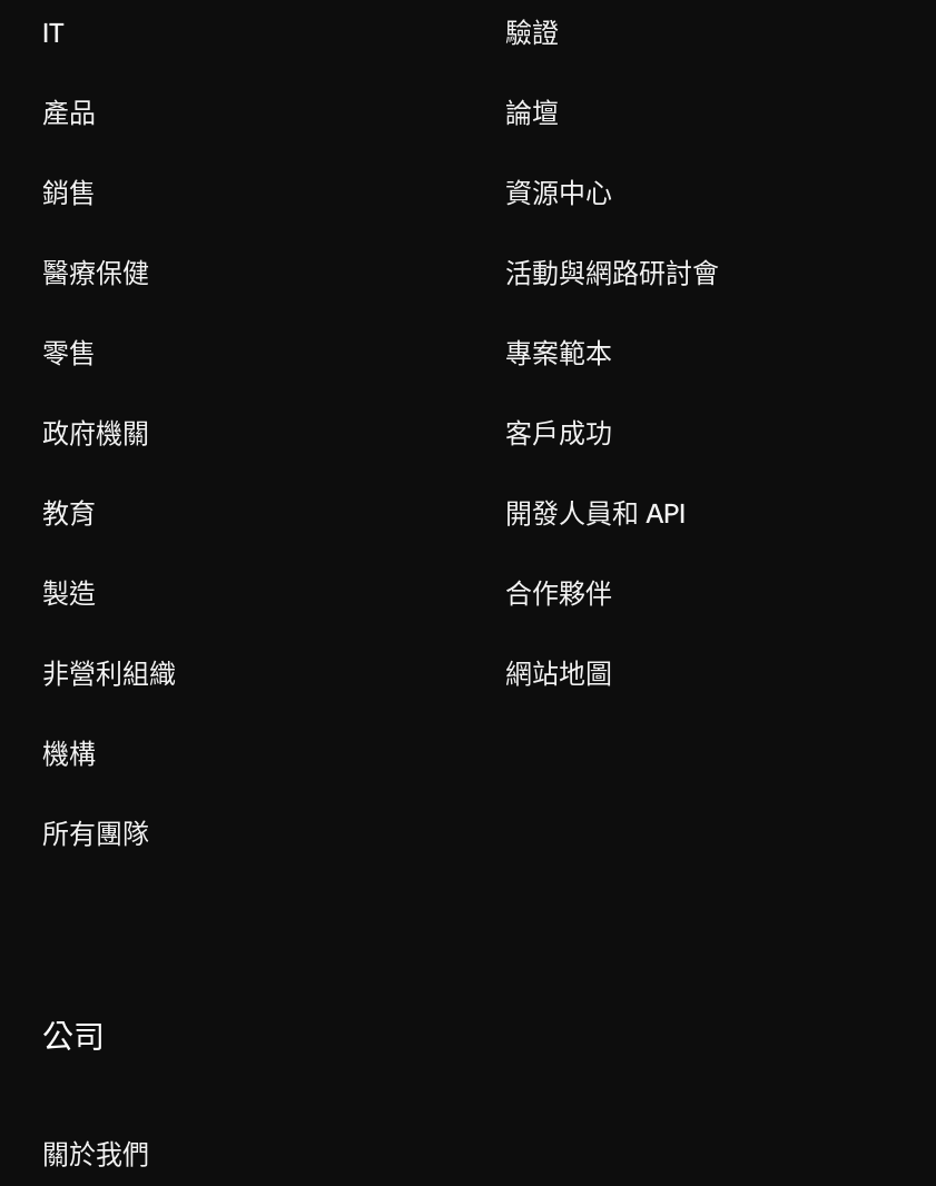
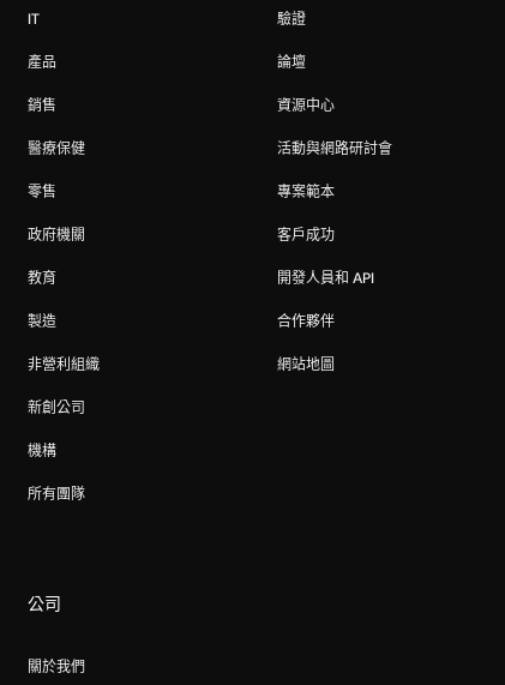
+ 新創公司
